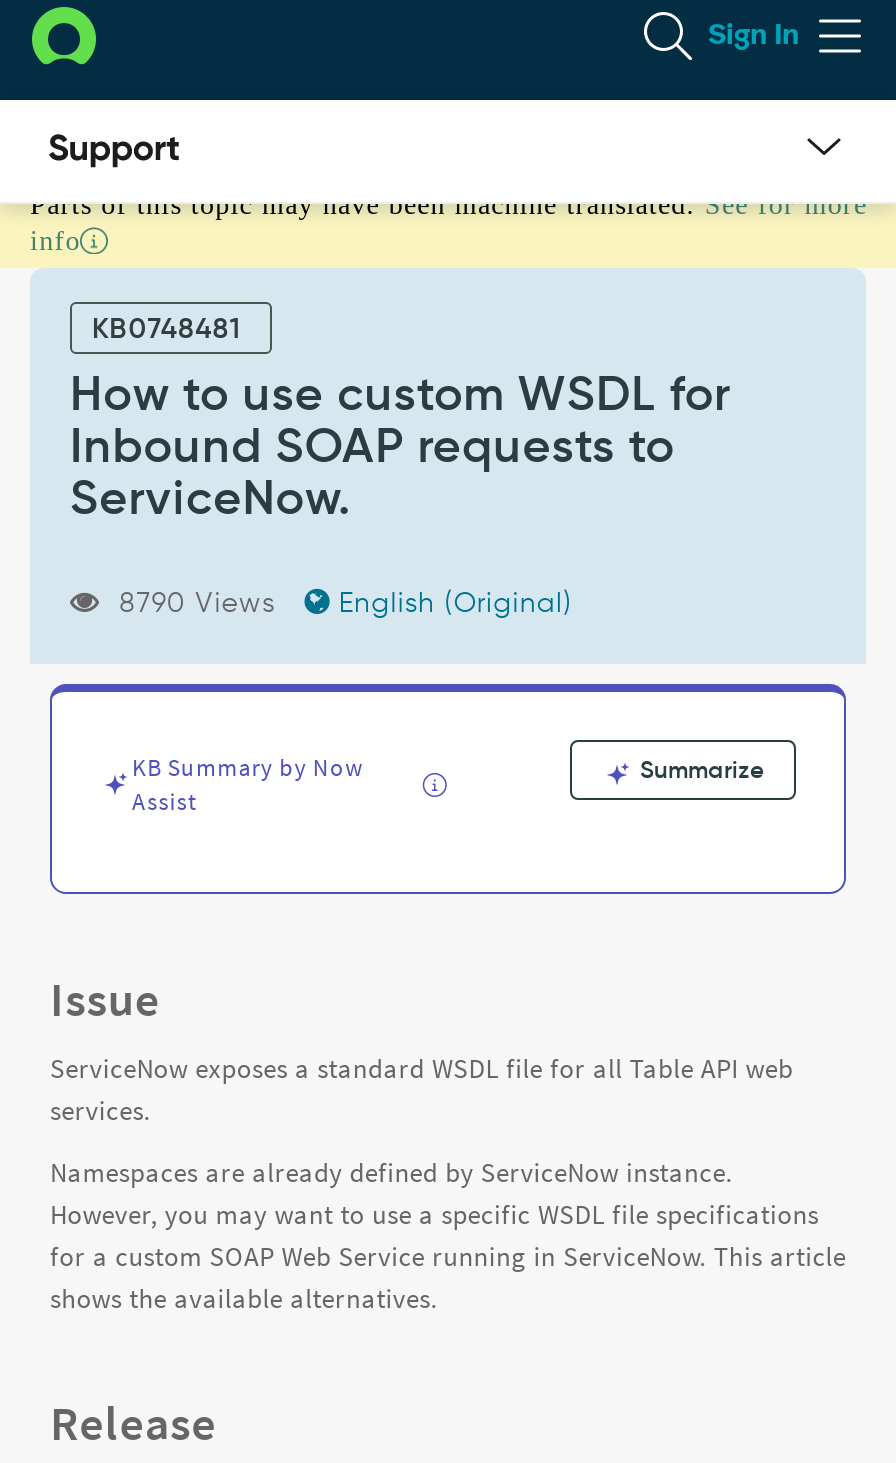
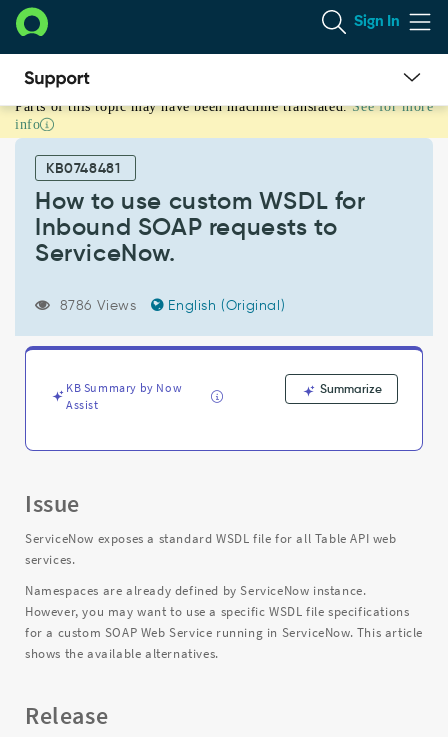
- 8790 Views English (Original)
+ 8786 Views English (Original)
